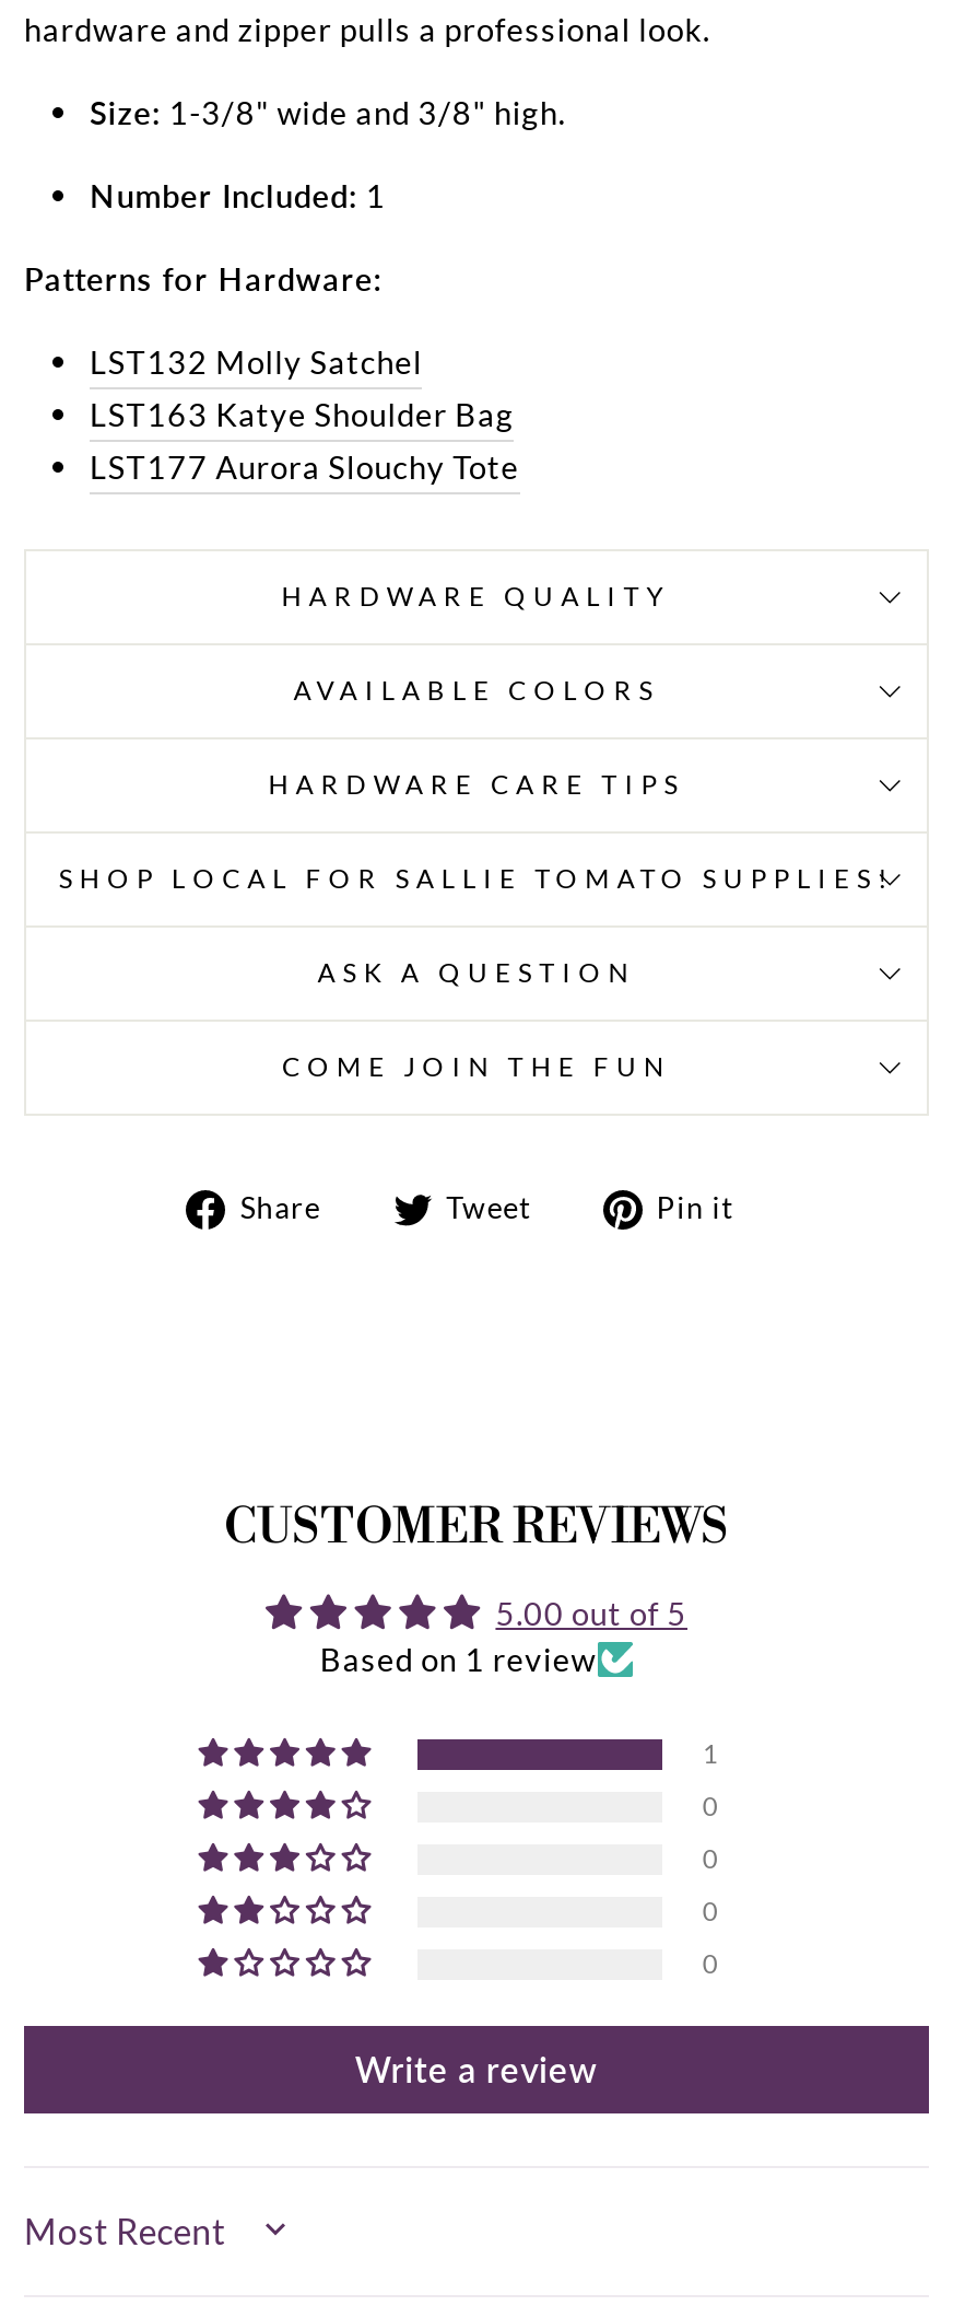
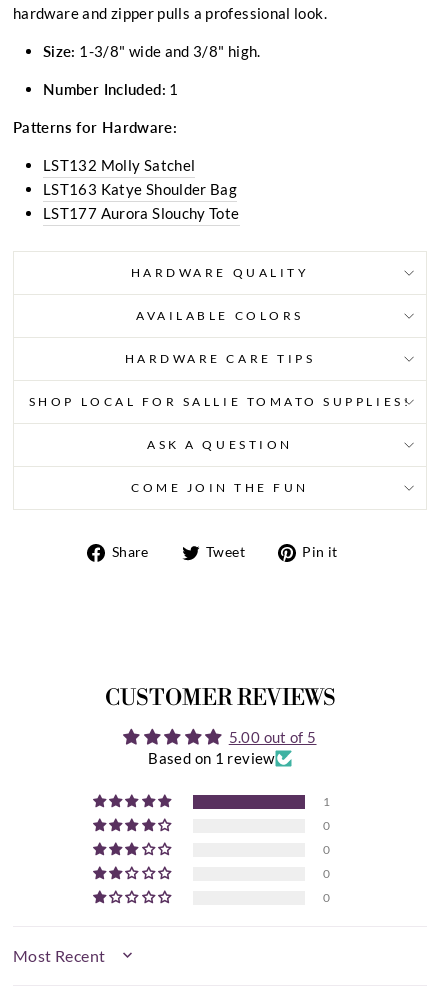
- Write a review
